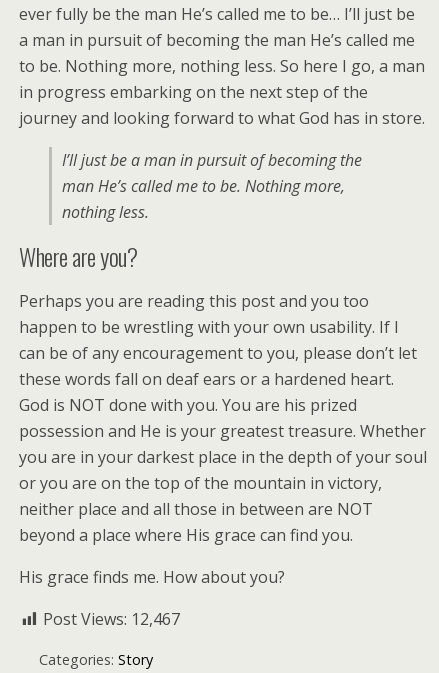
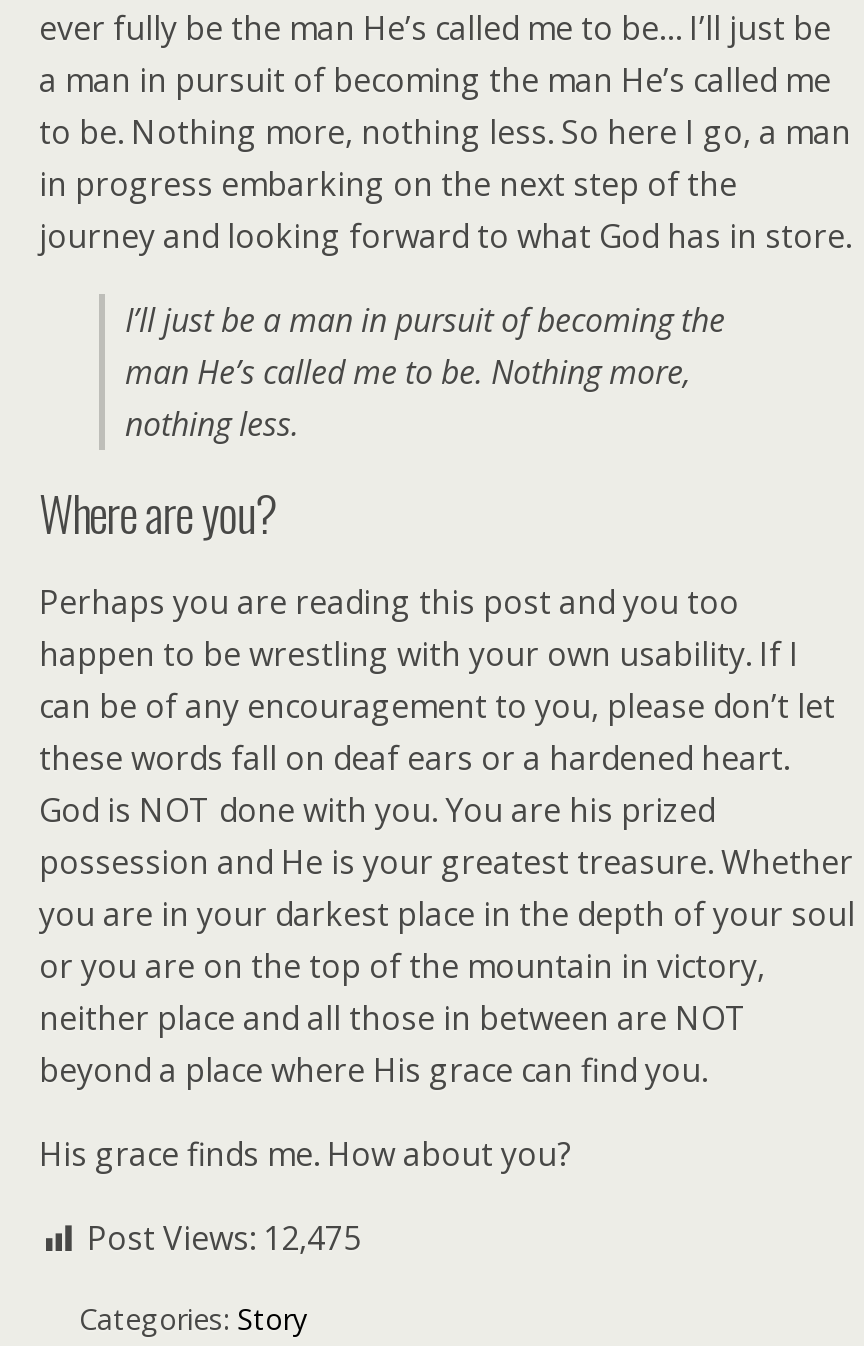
- Post Views: 12,467
+ Post Views: 12,475
